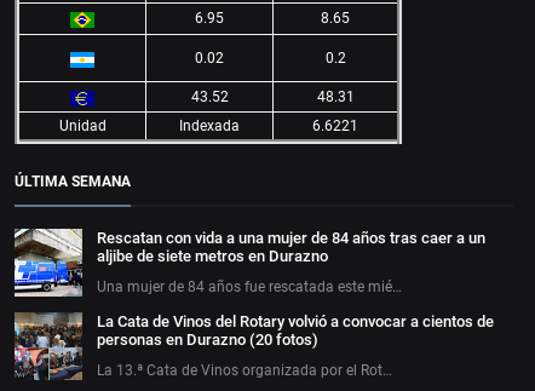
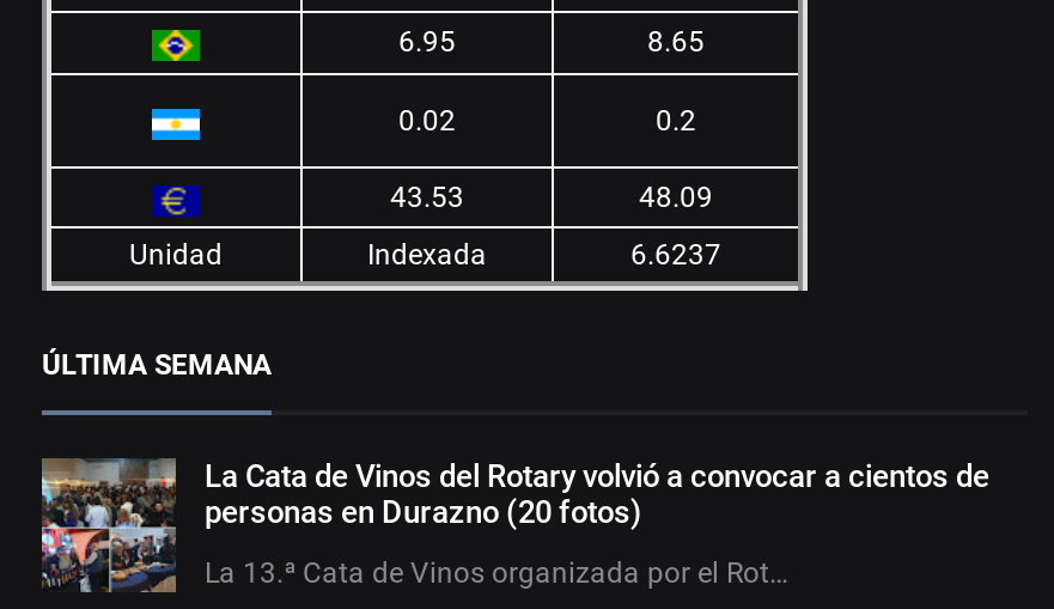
- 43.52
+ 43.53

- 48.31
+ 48.09

- 6.6221
+ 6.6237

- [image]
- Rescatan con vida a una mujer de 84 años tras caer a un
- aljibe de siete metros en Durazno
- Una mujer de 84 años fue rescatada este mié…
